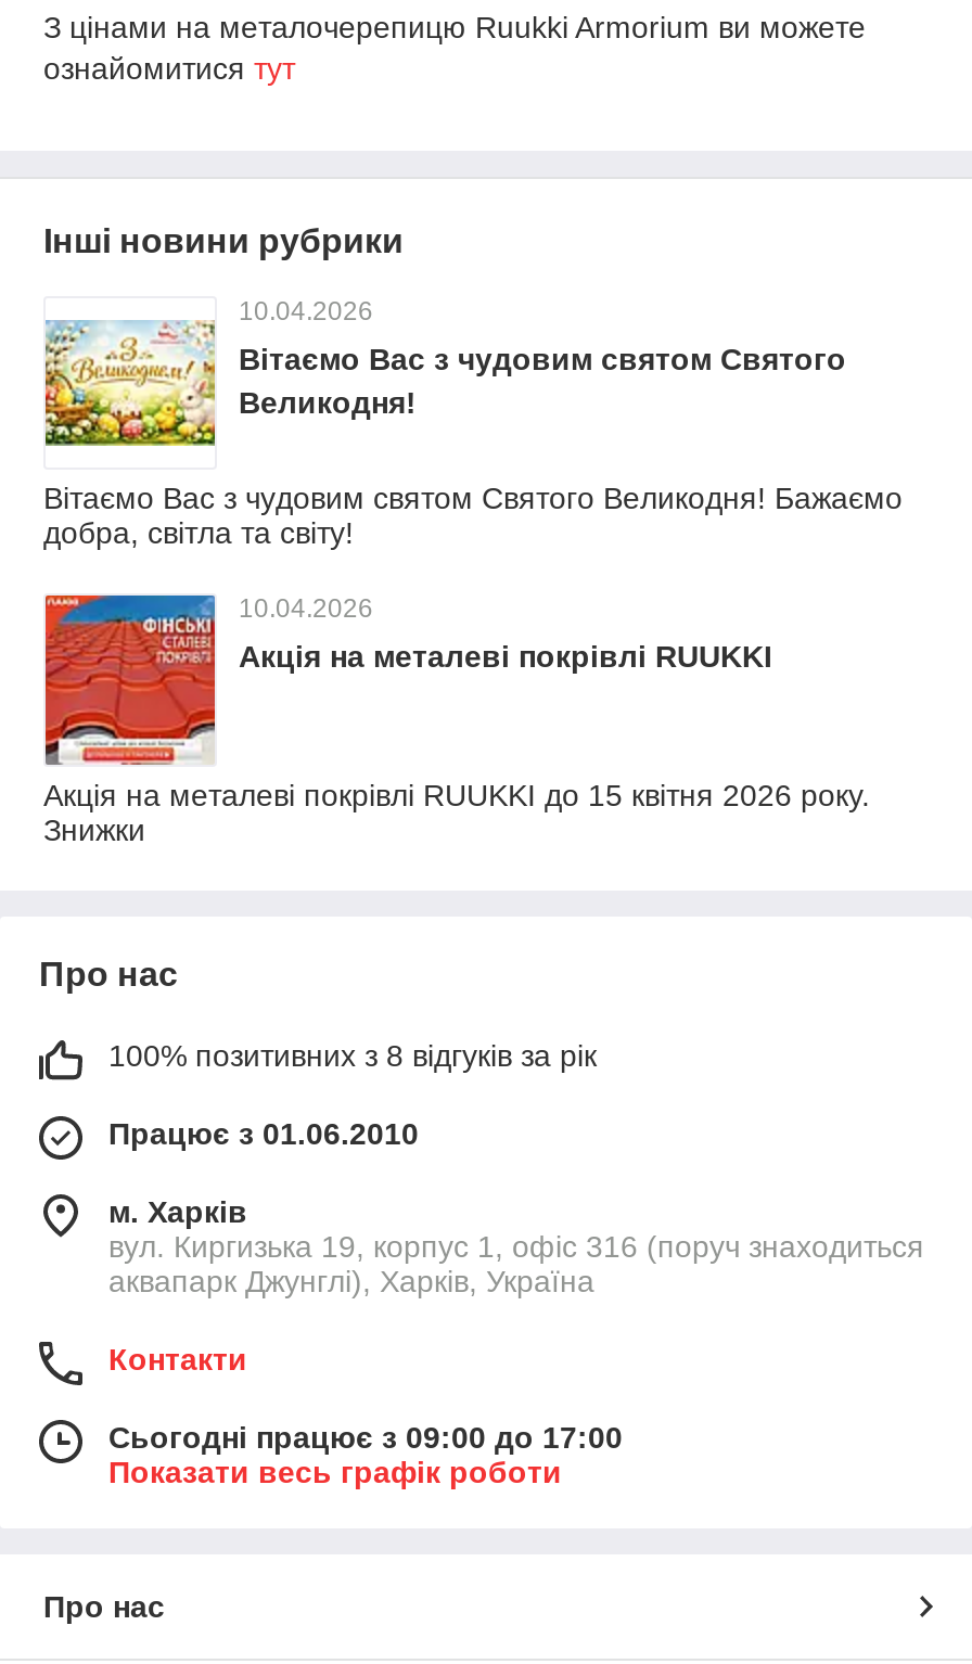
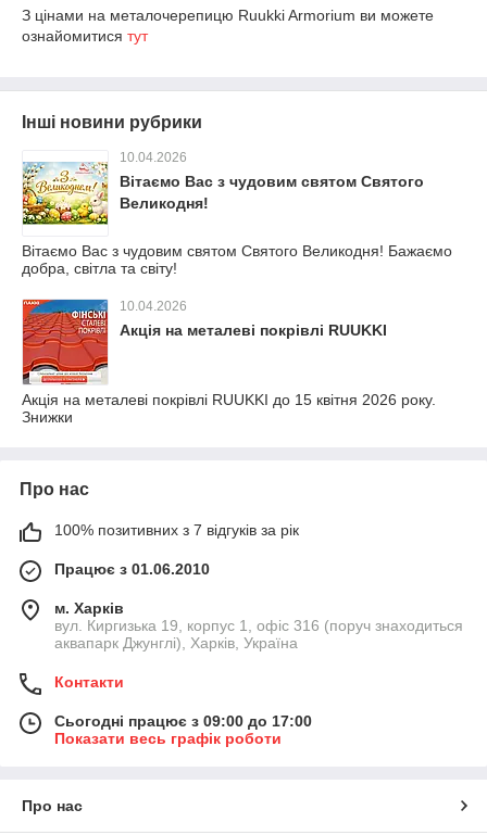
- 100% позитивних з 8 відгуків за рік
+ 100% позитивних з 7 відгуків за рік
